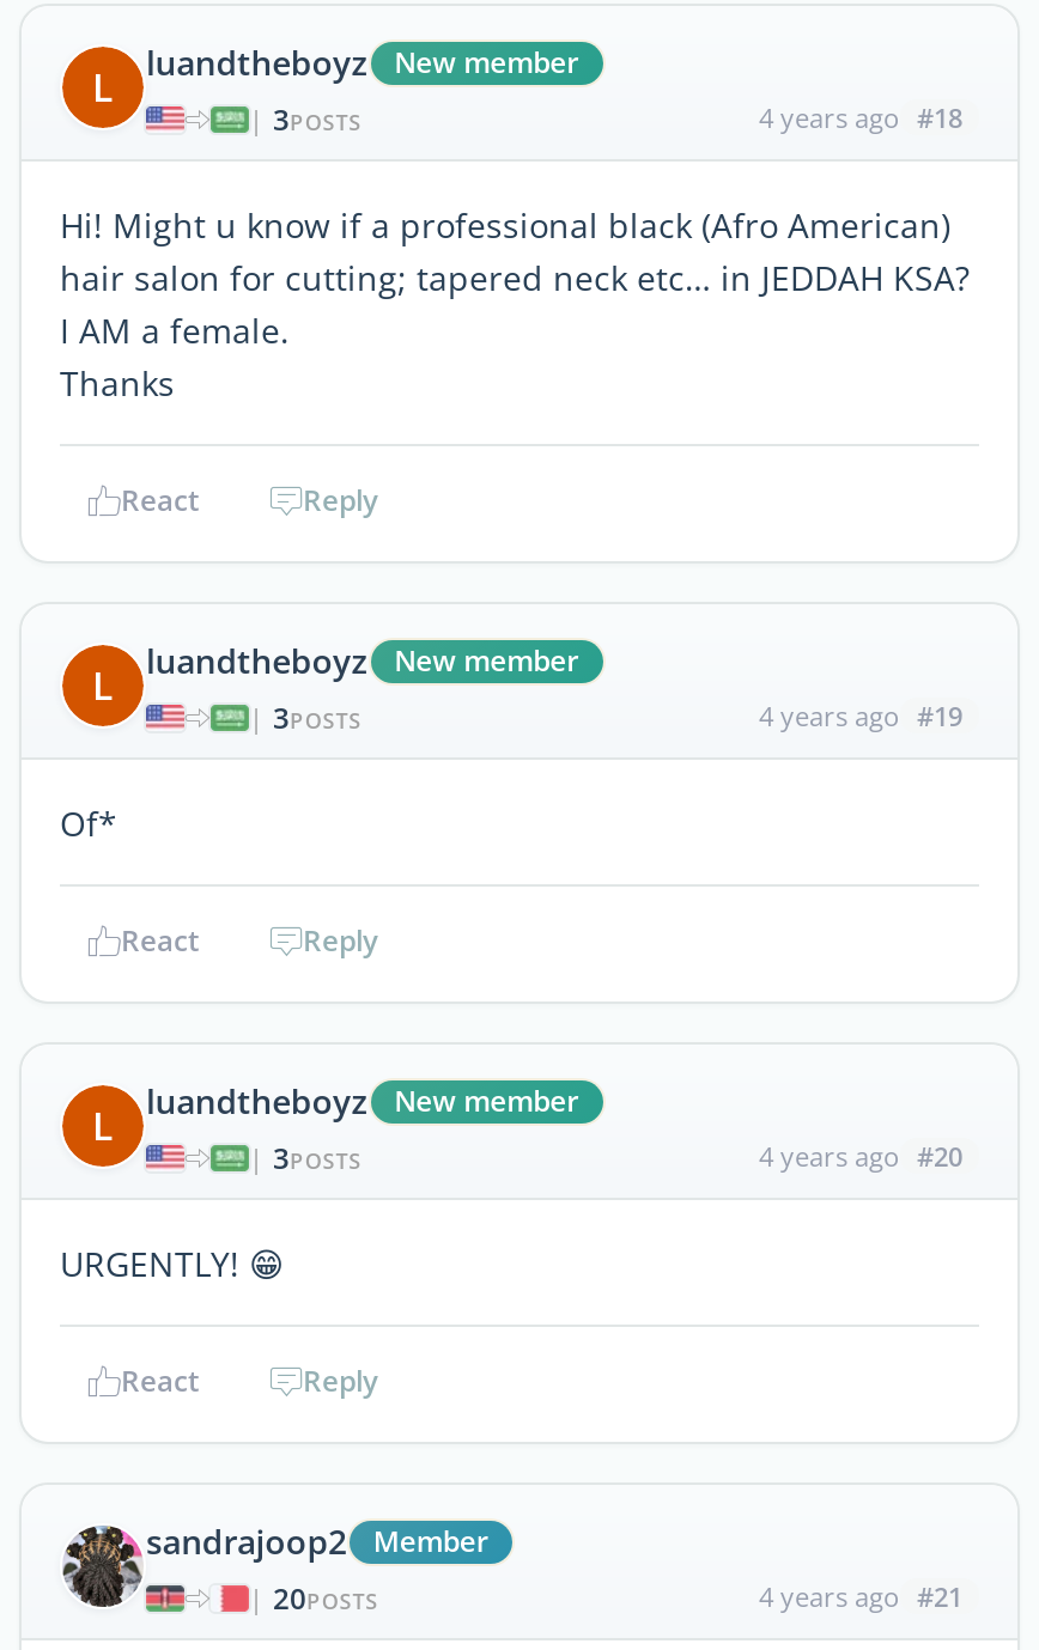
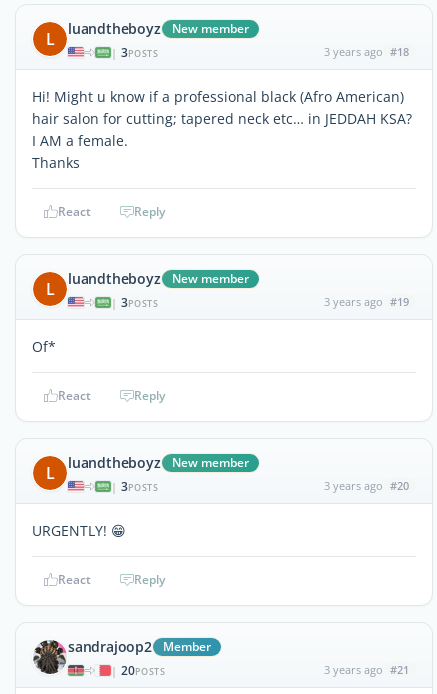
- 4 years ago #18
+ 3 years ago #18

- 4 years ago #19
+ 3 years ago #19

- 4 years ago #20
+ 3 years ago #20

- 4 years ago #21
+ 3 years ago #21
